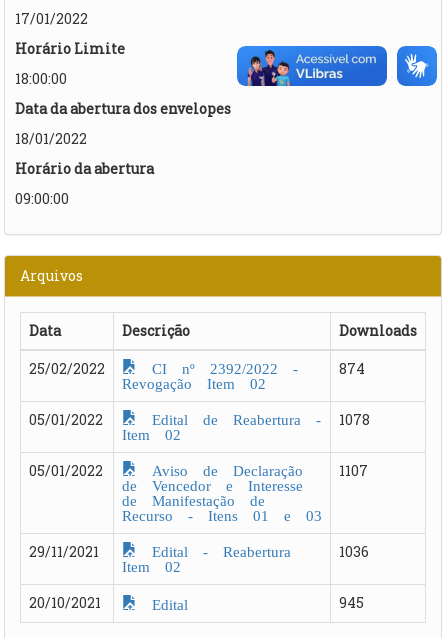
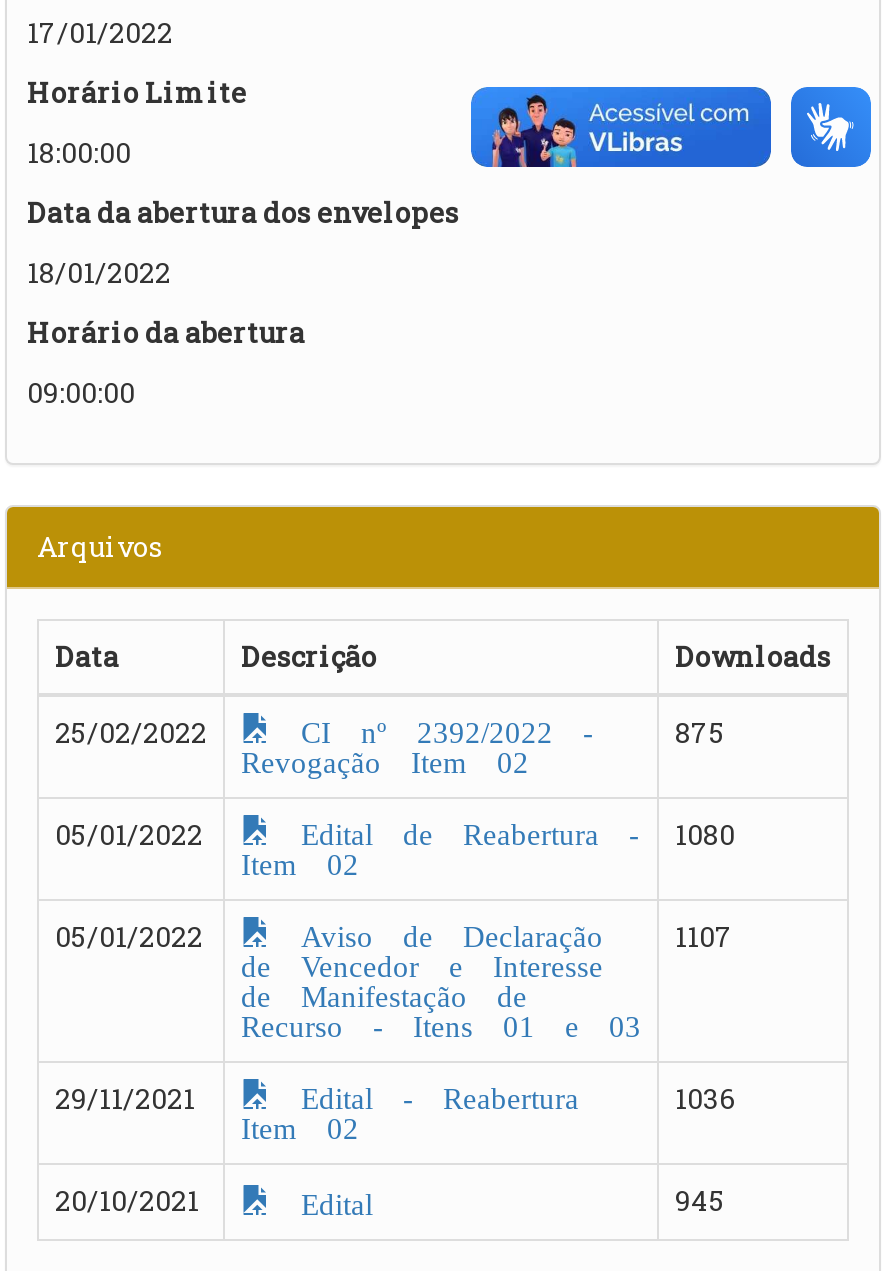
- 874
+ 875

- 05/01/2022 Edital de Reabertura - 1078
+ 05/01/2022 Edital de Reabertura - 1080
